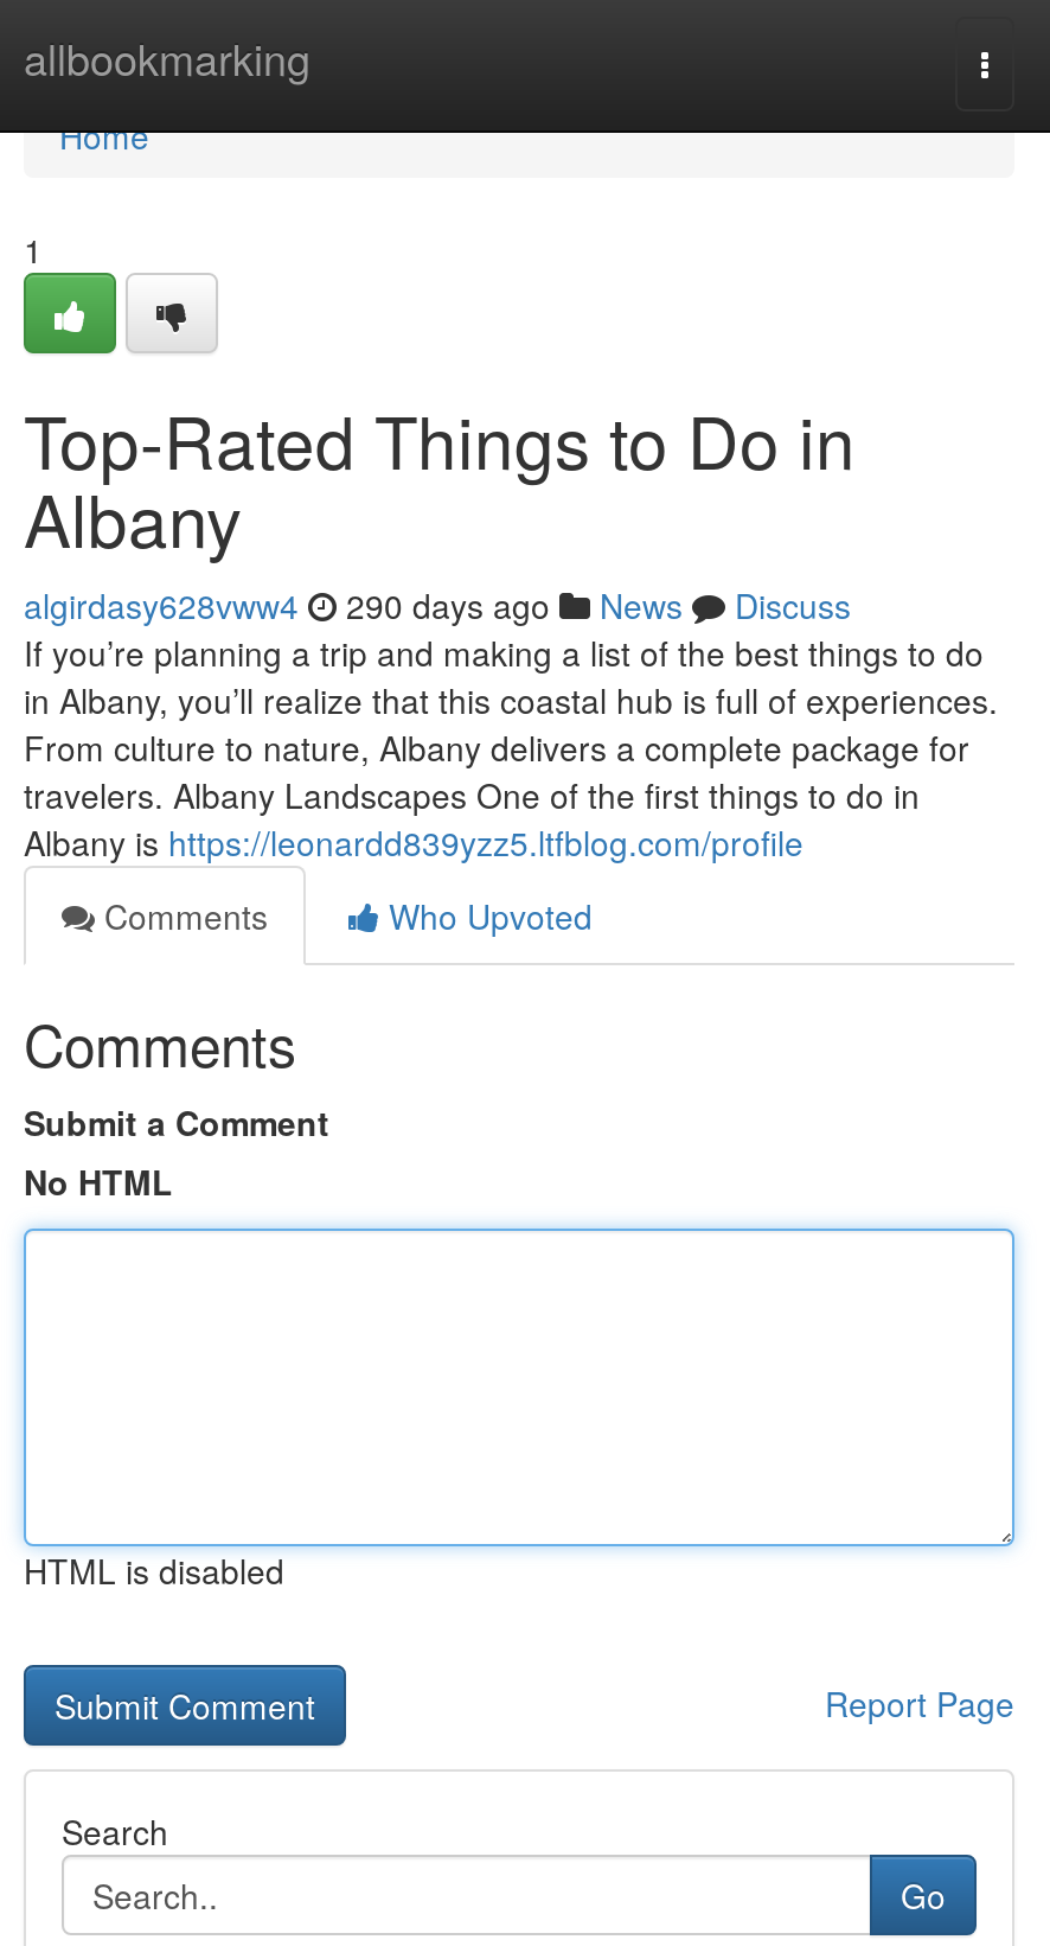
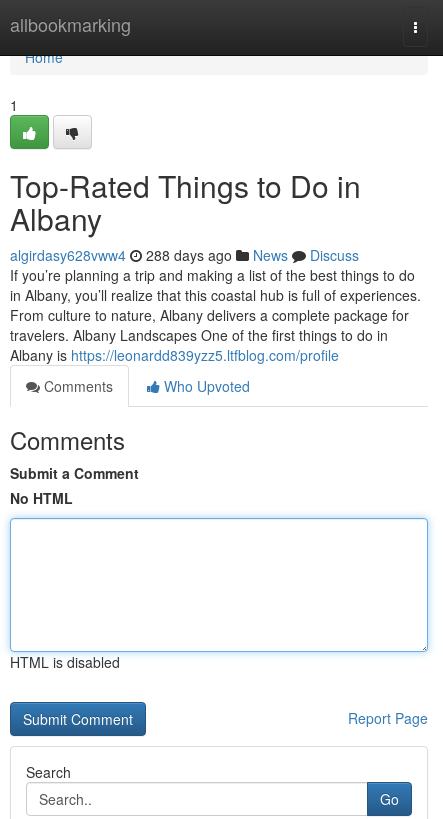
- algirdasy628vww4 290 days ago News Discuss
+ algirdasy628vww4 288 days ago News Discuss
